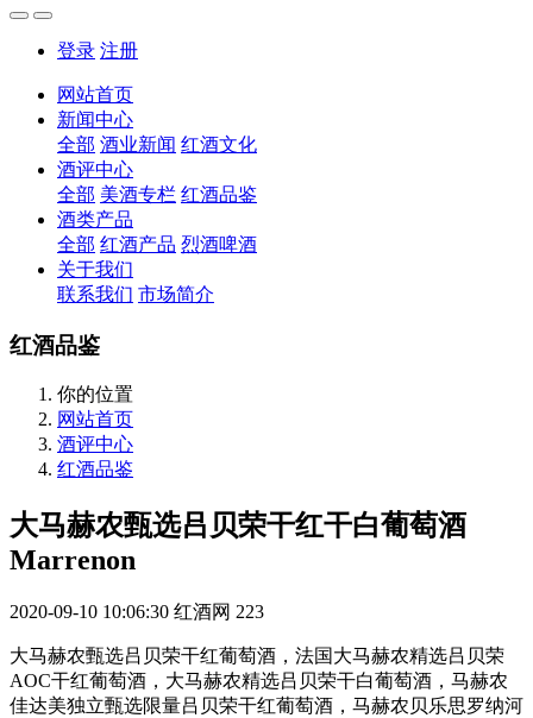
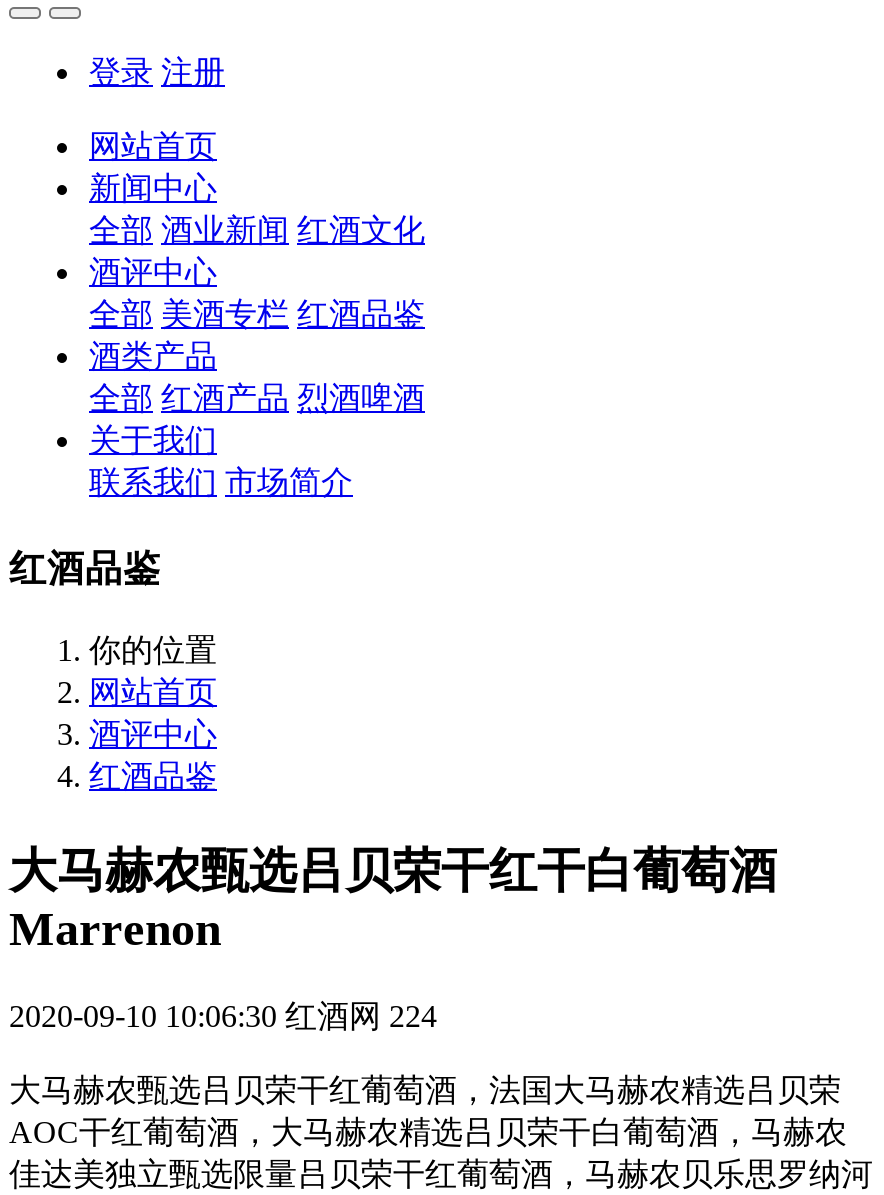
- 2020-09-10 10:06:30 红酒网 223
+ 2020-09-10 10:06:30 红酒网 224
